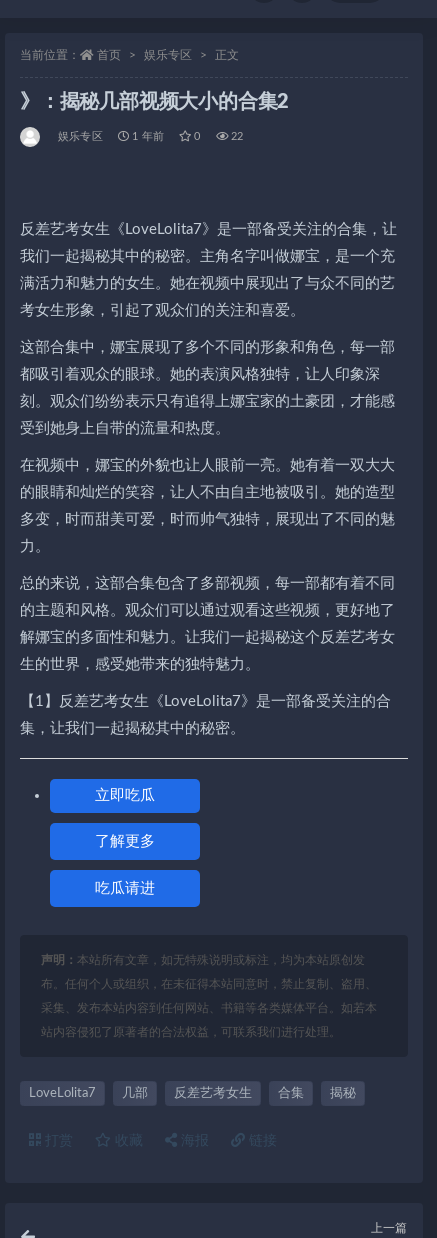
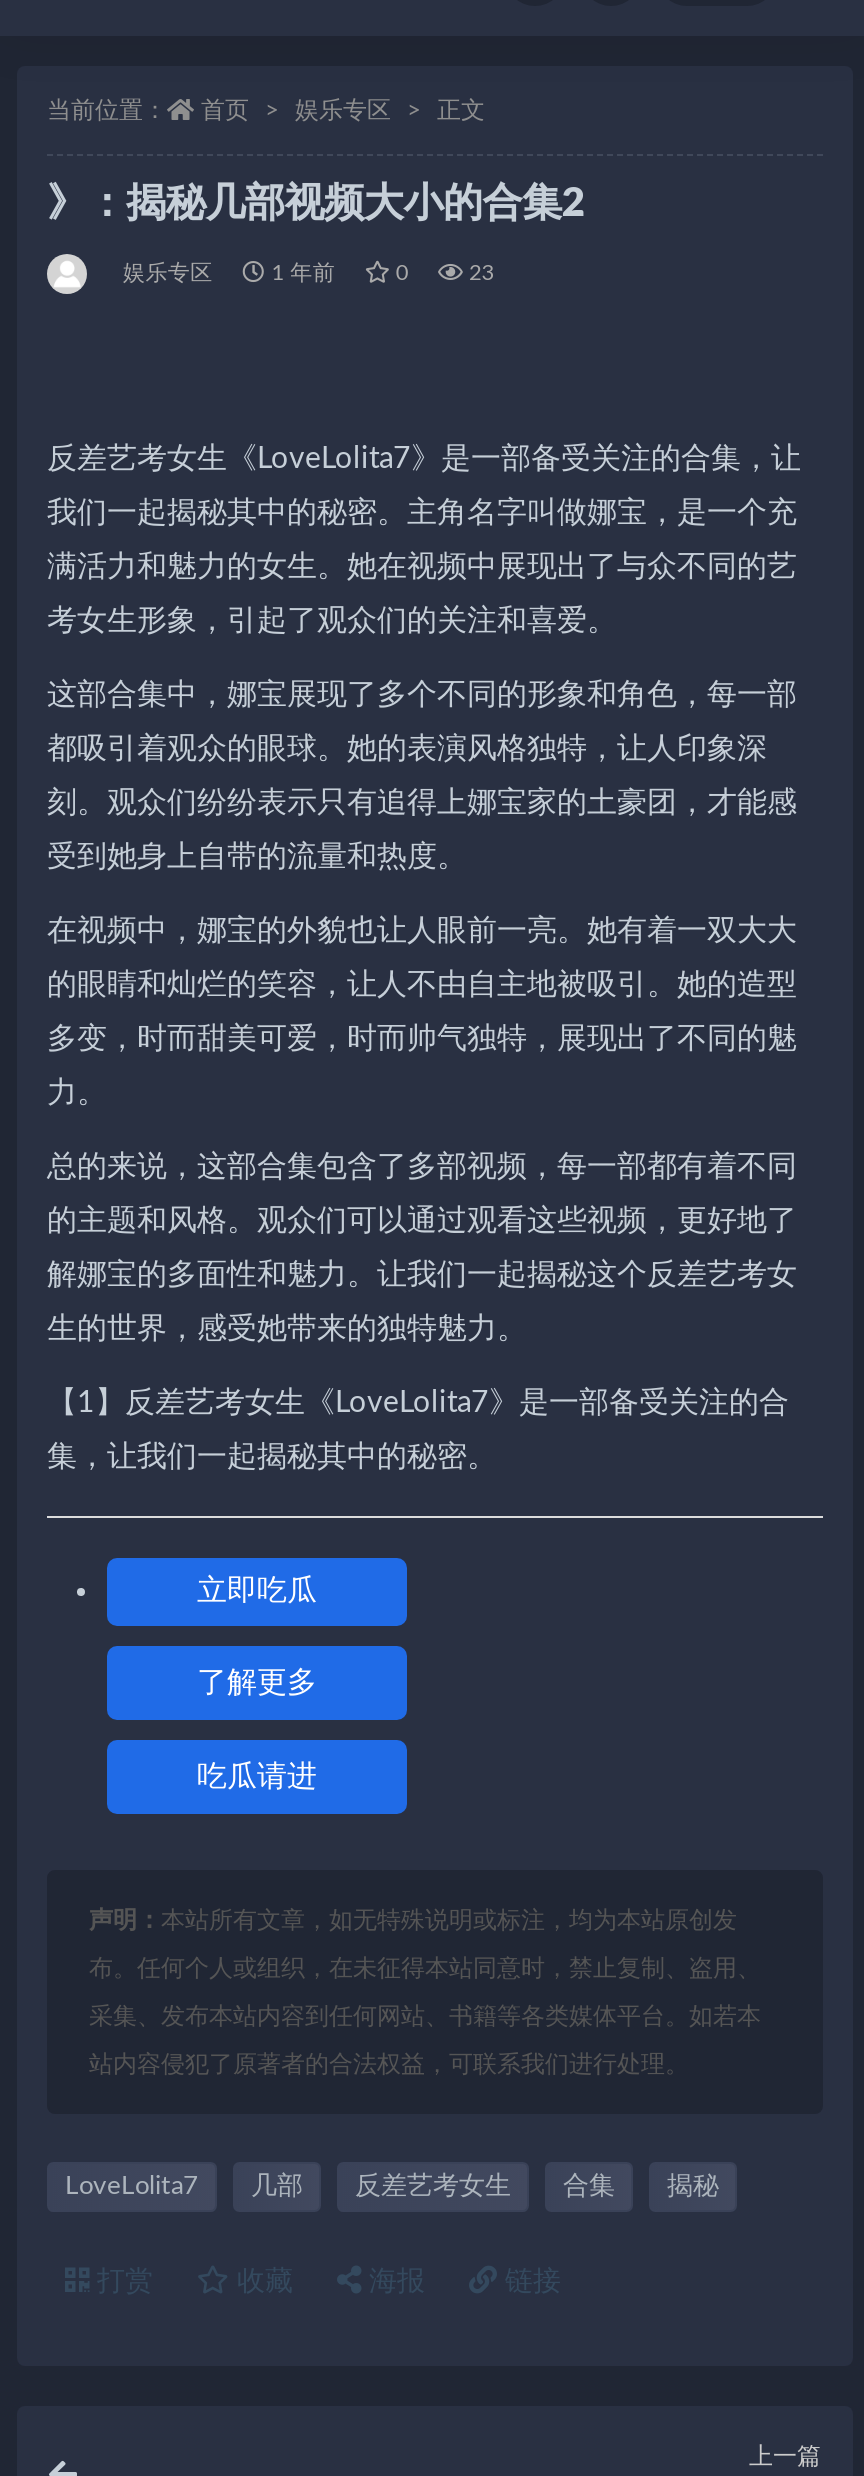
- 22
+ 23
